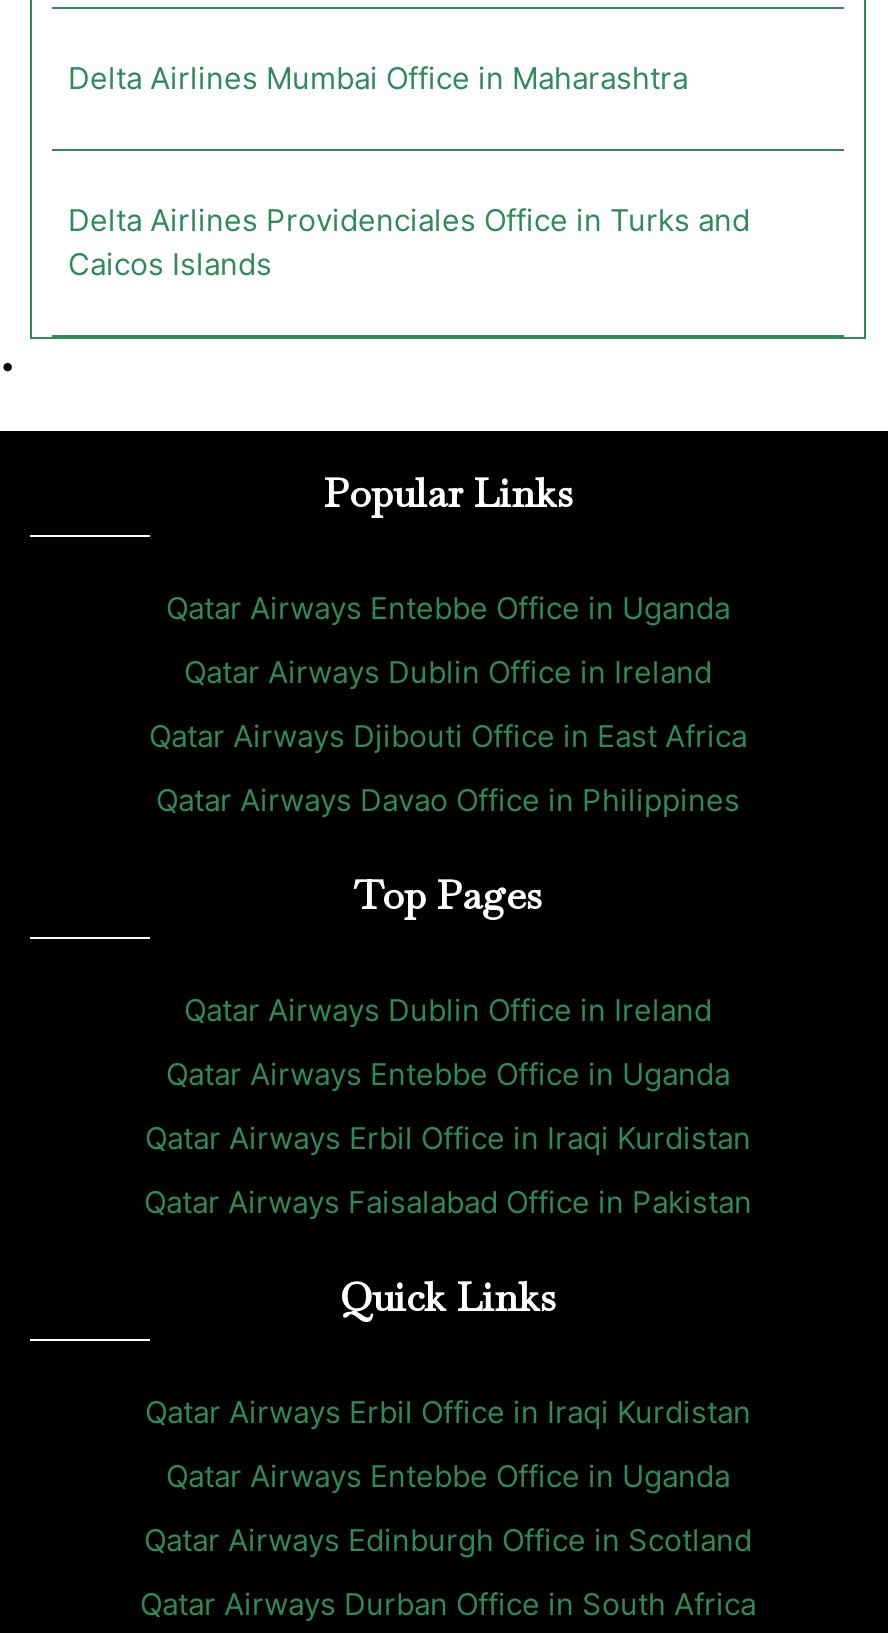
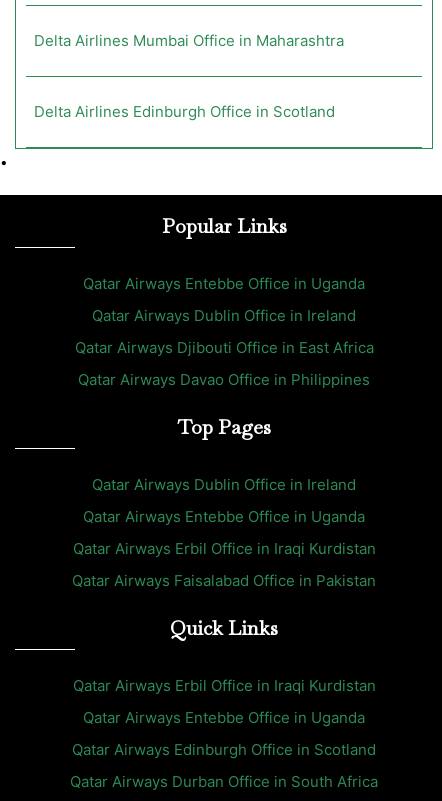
- Delta Airlines Providenciales Office in Turks and
- Caicos Islands
+ Delta Airlines Edinburgh Office in Scotland
